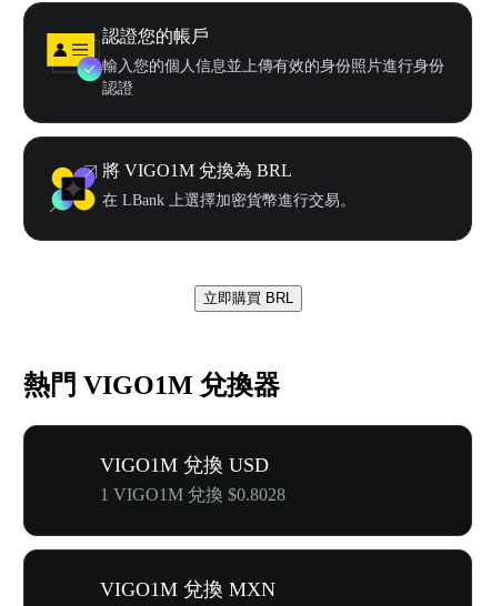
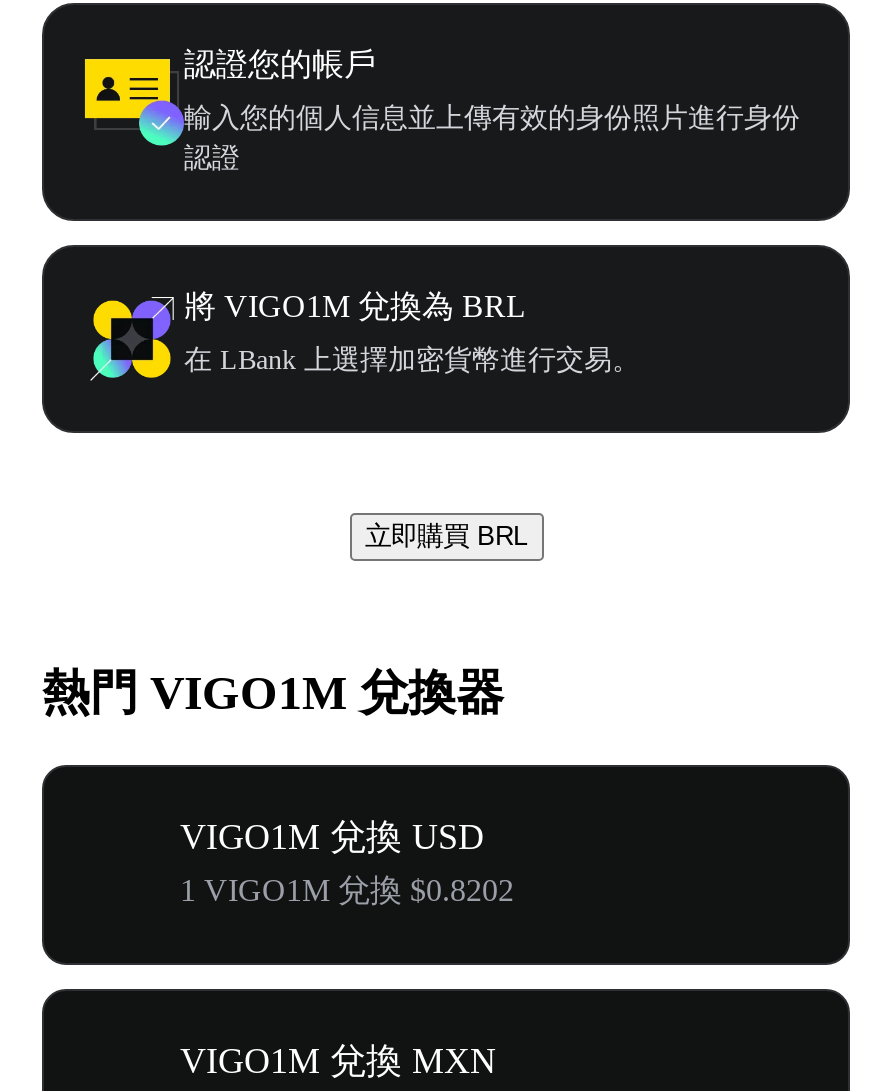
- 1 VIGO1M 兌換 $0.8028
+ 1 VIGO1M 兌換 $0.8202
